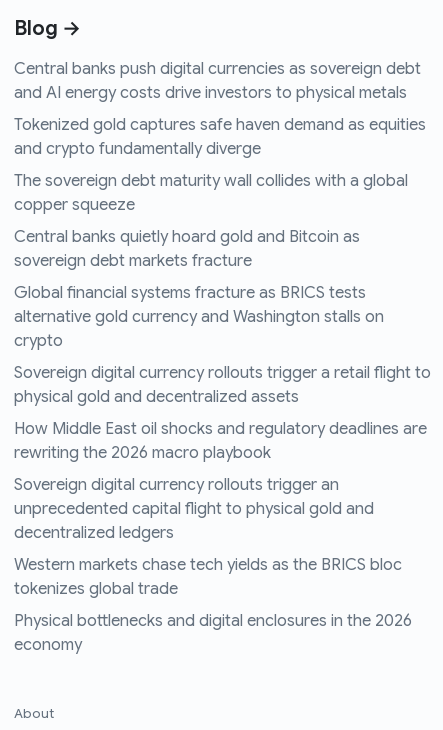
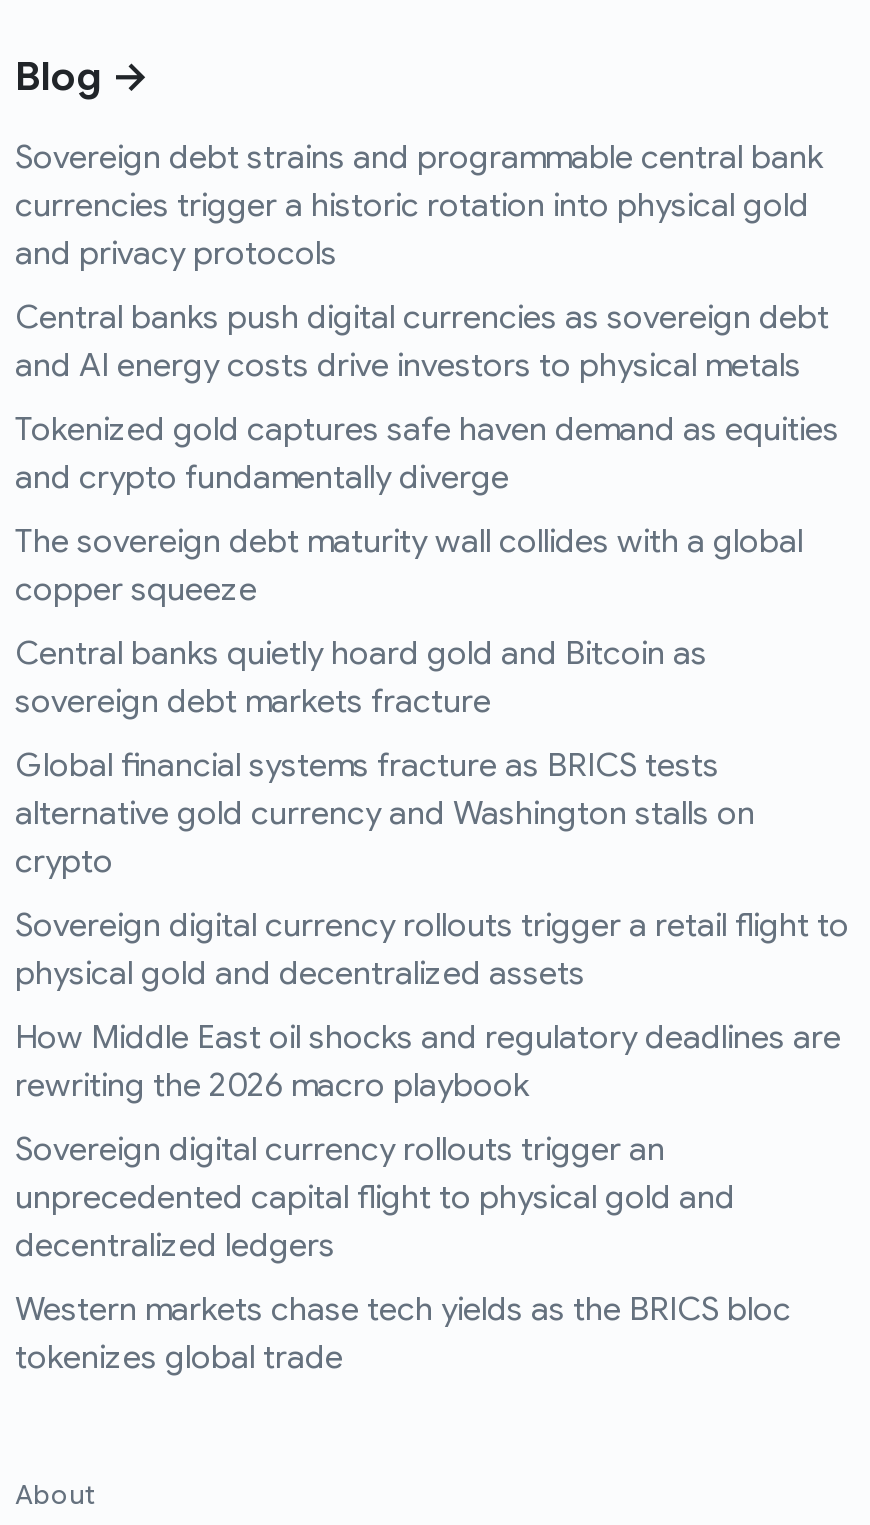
+ Sovereign debt strains and programmable central bank
+ currencies trigger a historic rotation into physical gold
+ and privacy protocols

moved down: Central banks push digital currencies as sovereign debt | and AI energy costs drive investors to physical metals | Tokenized gold captures safe haven demand as equities | ... | Western markets chase tech yields as the BRICS bloc | tokenizes global trade

- Physical bottlenecks and digital enclosures in the 2026
- economy
